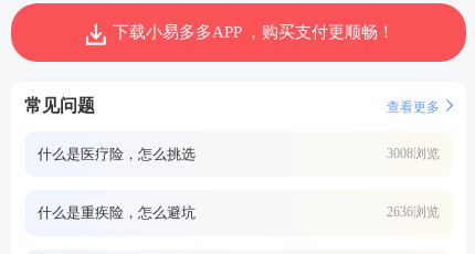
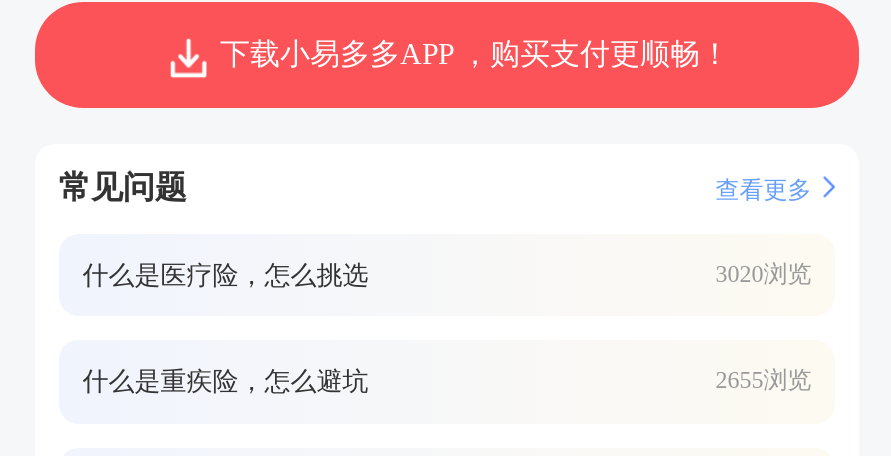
- 3008浏览
+ 3020浏览

- 2636浏览
+ 2655浏览
